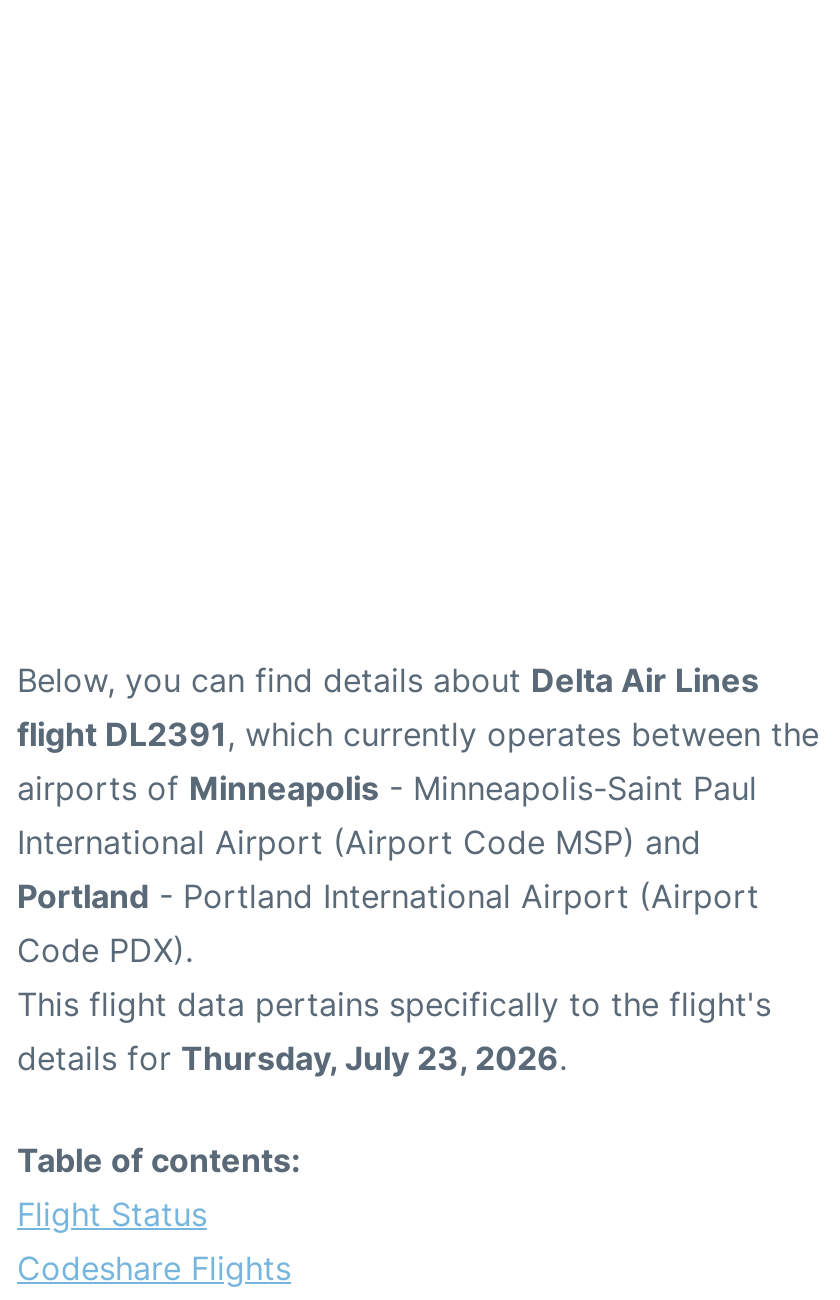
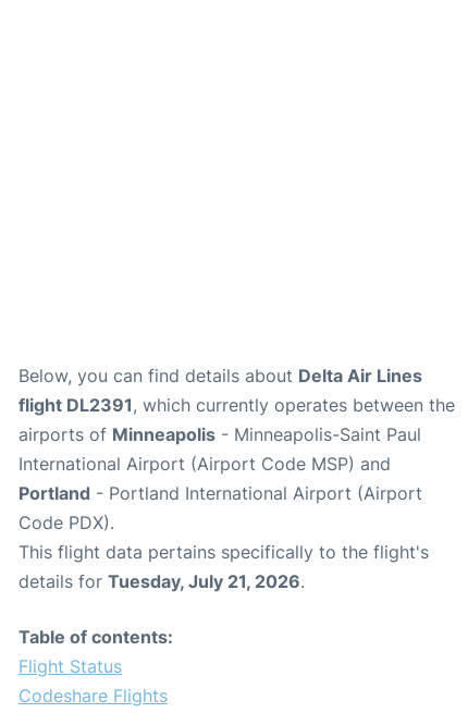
- details for Thursday, July 23, 2026.
+ details for Tuesday, July 21, 2026.
